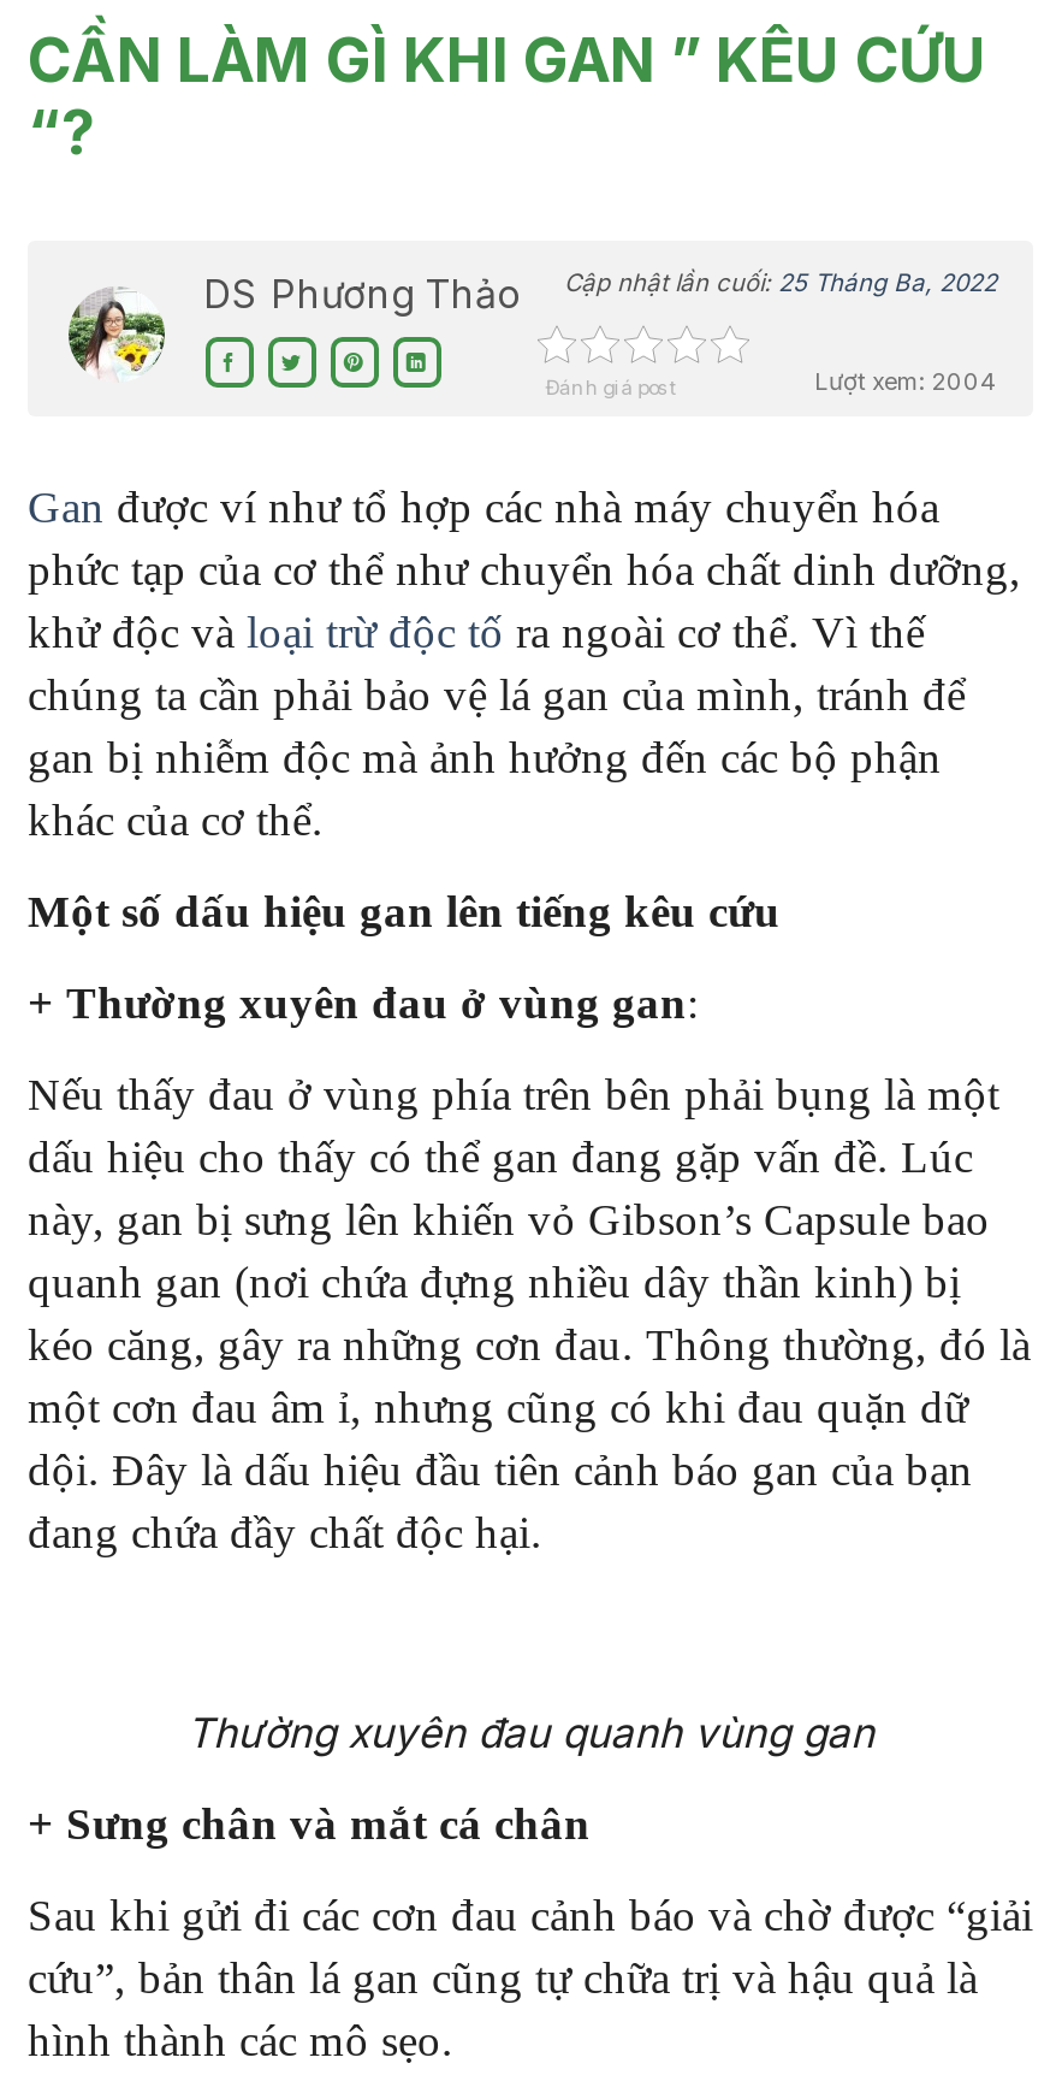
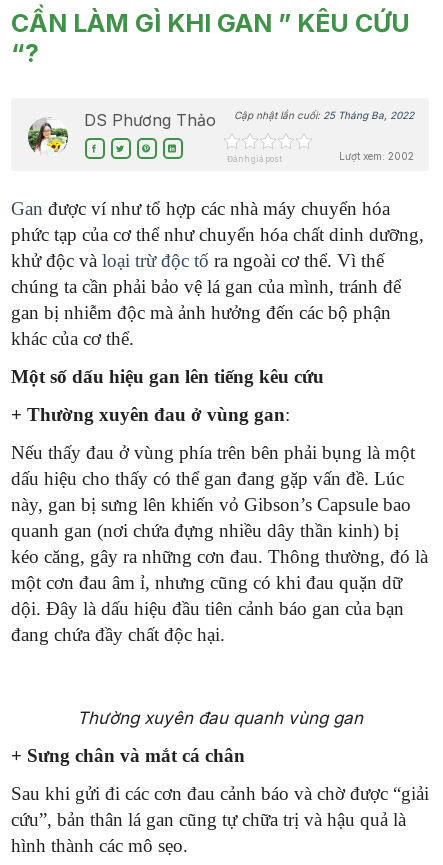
- Lượt xem: 2004
+ Lượt xem: 2002
